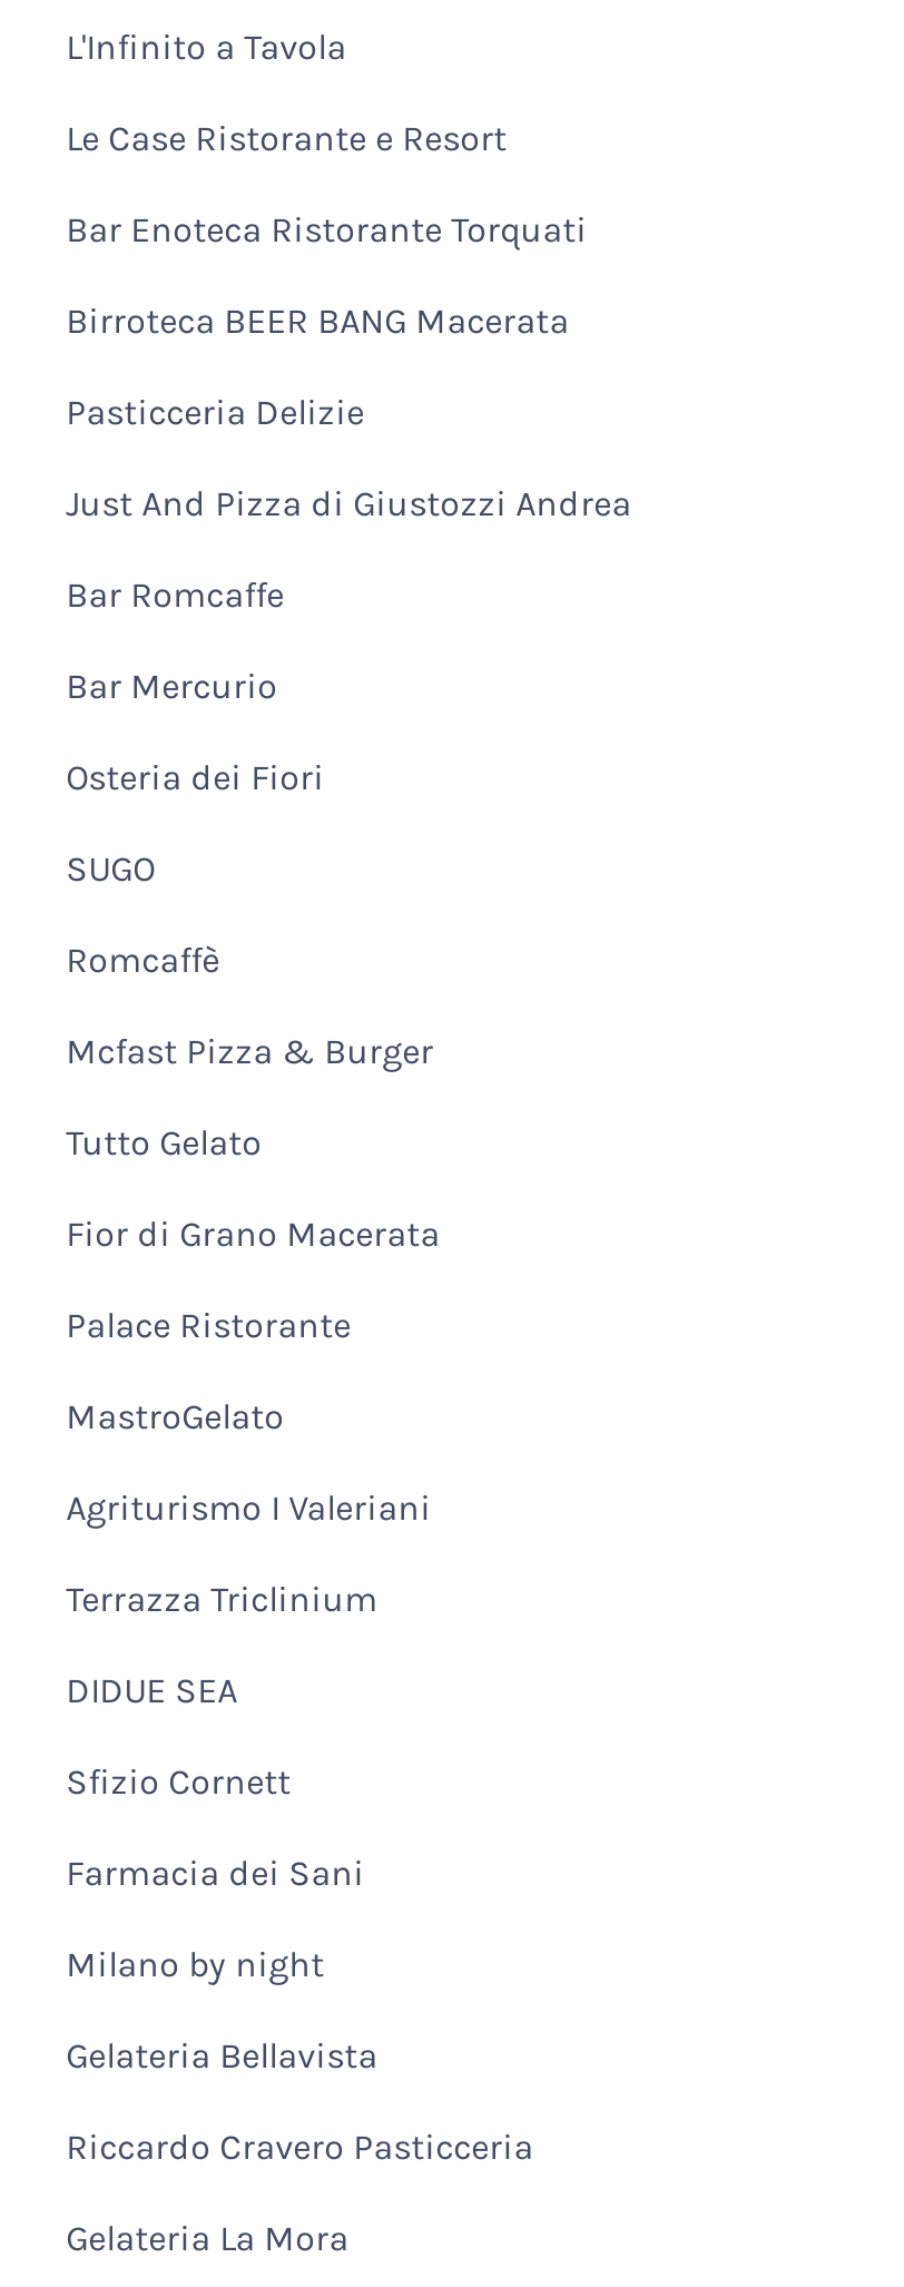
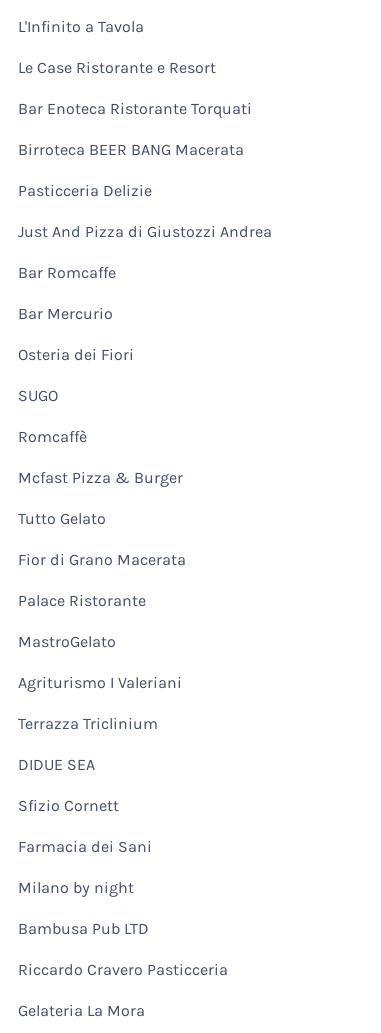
- Gelateria Bellavista
+ Bambusa Pub LTD
